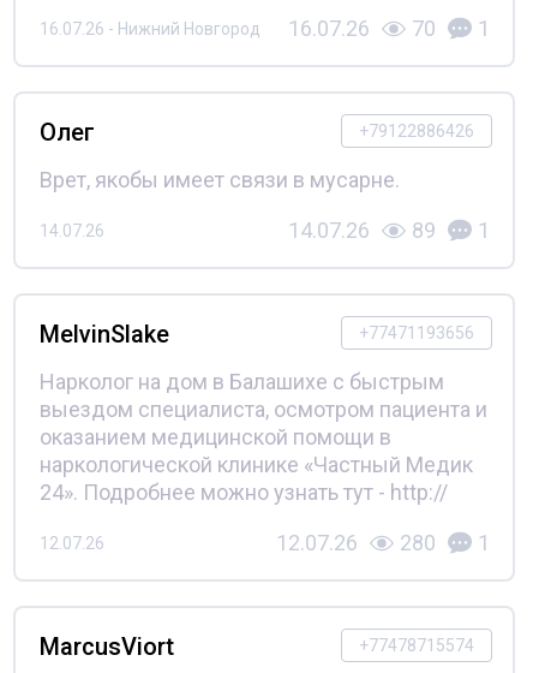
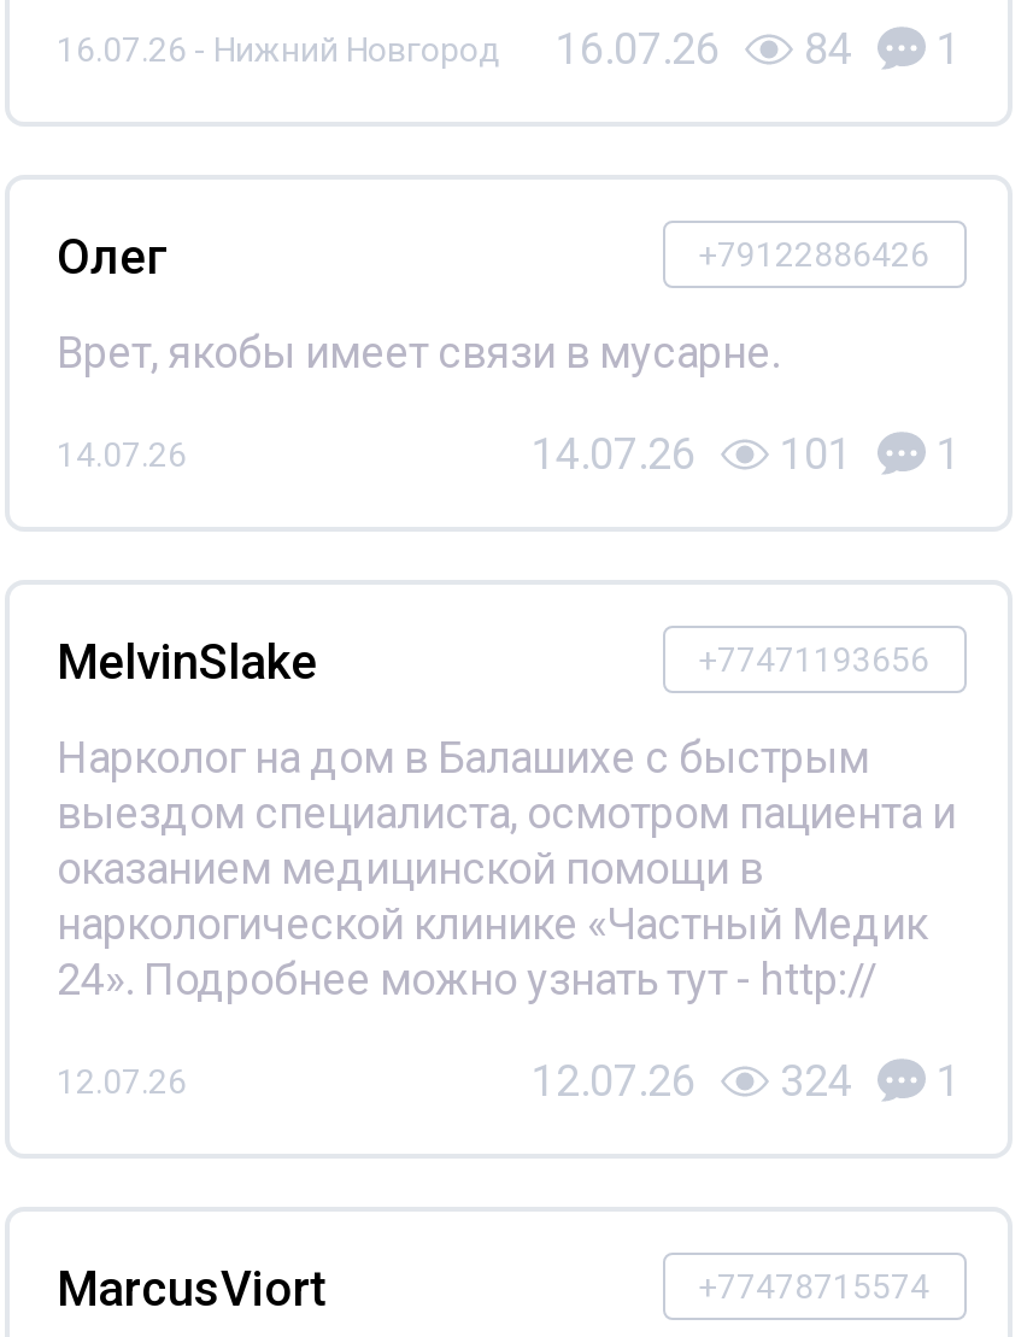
- 16.07.26 - Нижний Новгород 16.07.26 70 1
+ 16.07.26 - Нижний Новгород 16.07.26 84 1

- 14.07.26 89 1
+ 14.07.26 101 1

- 12.07.26 280 1
+ 12.07.26 324 1
